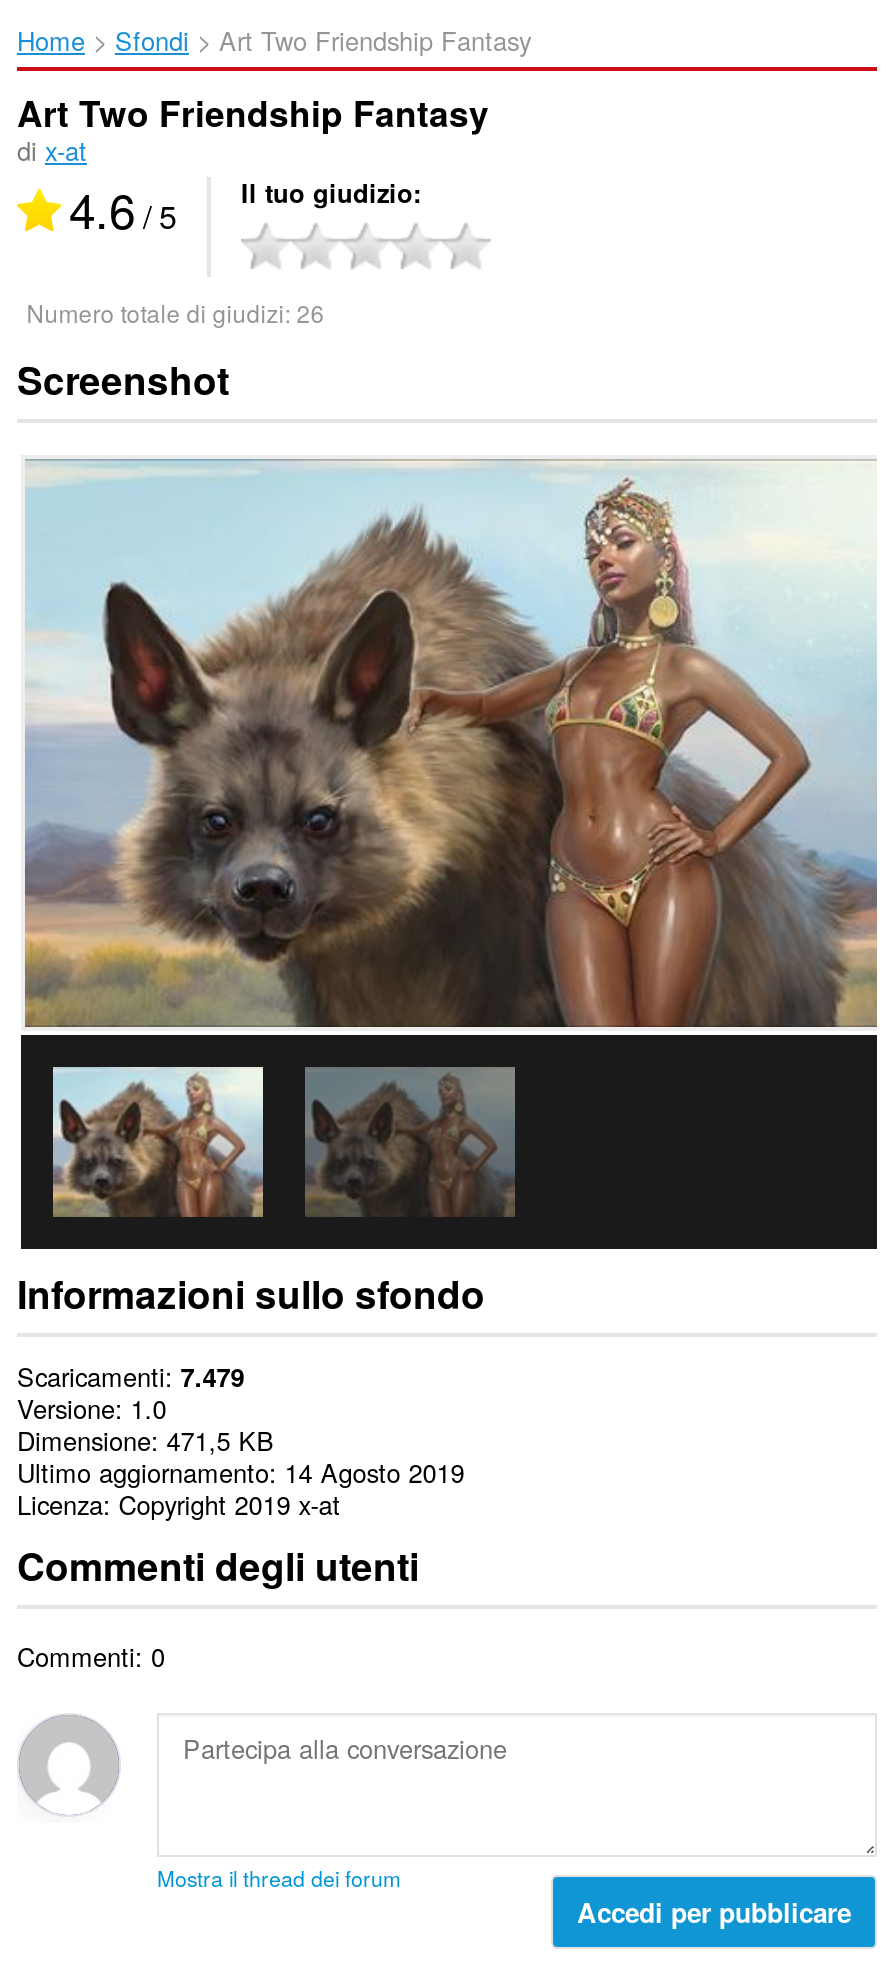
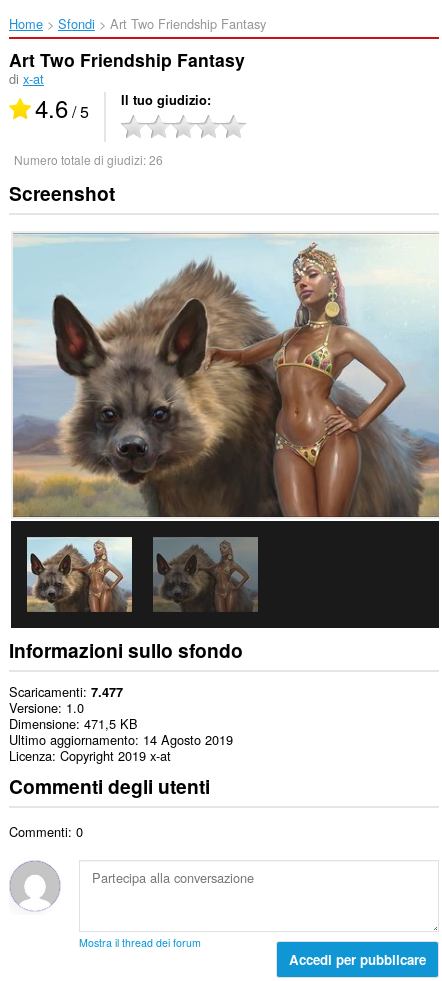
- Scaricamenti 7.479
+ Scaricamenti 7.477
